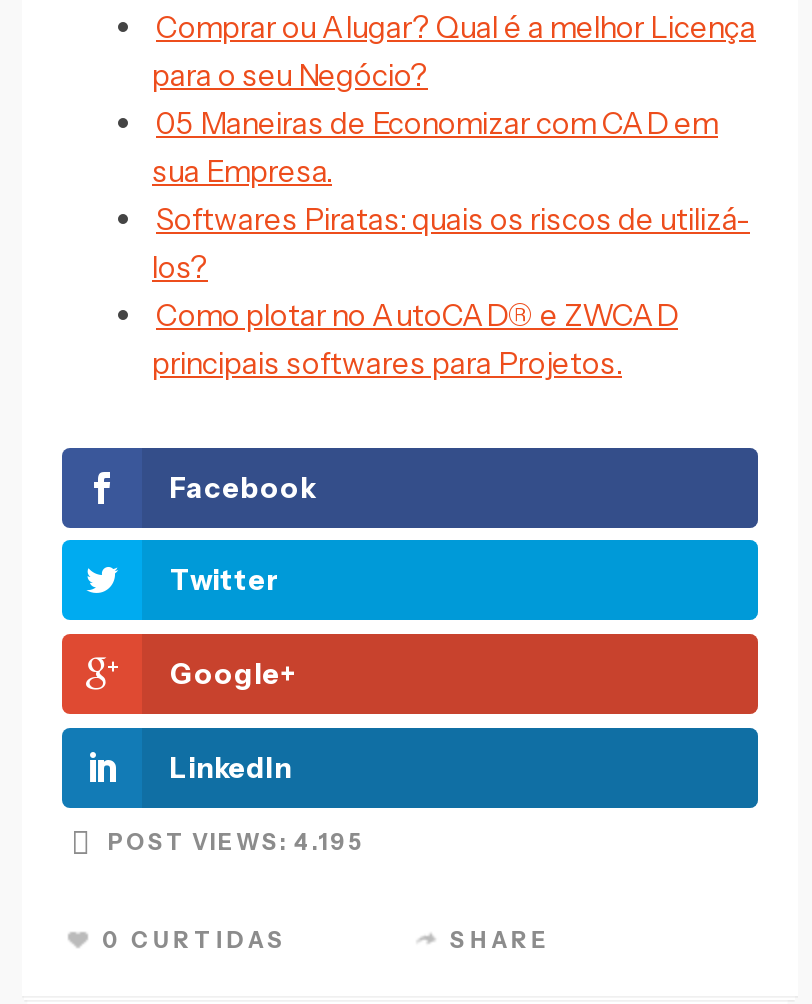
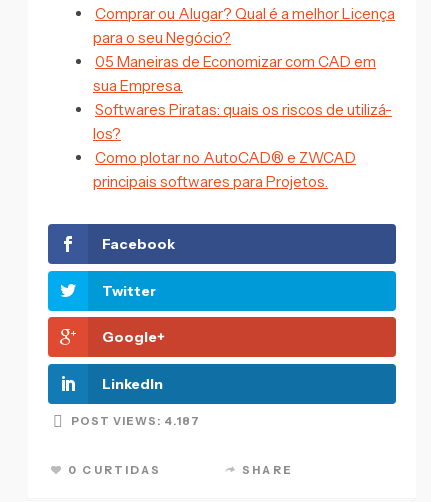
- POST VIEWS: 4.195
+ POST VIEWS: 4.187
